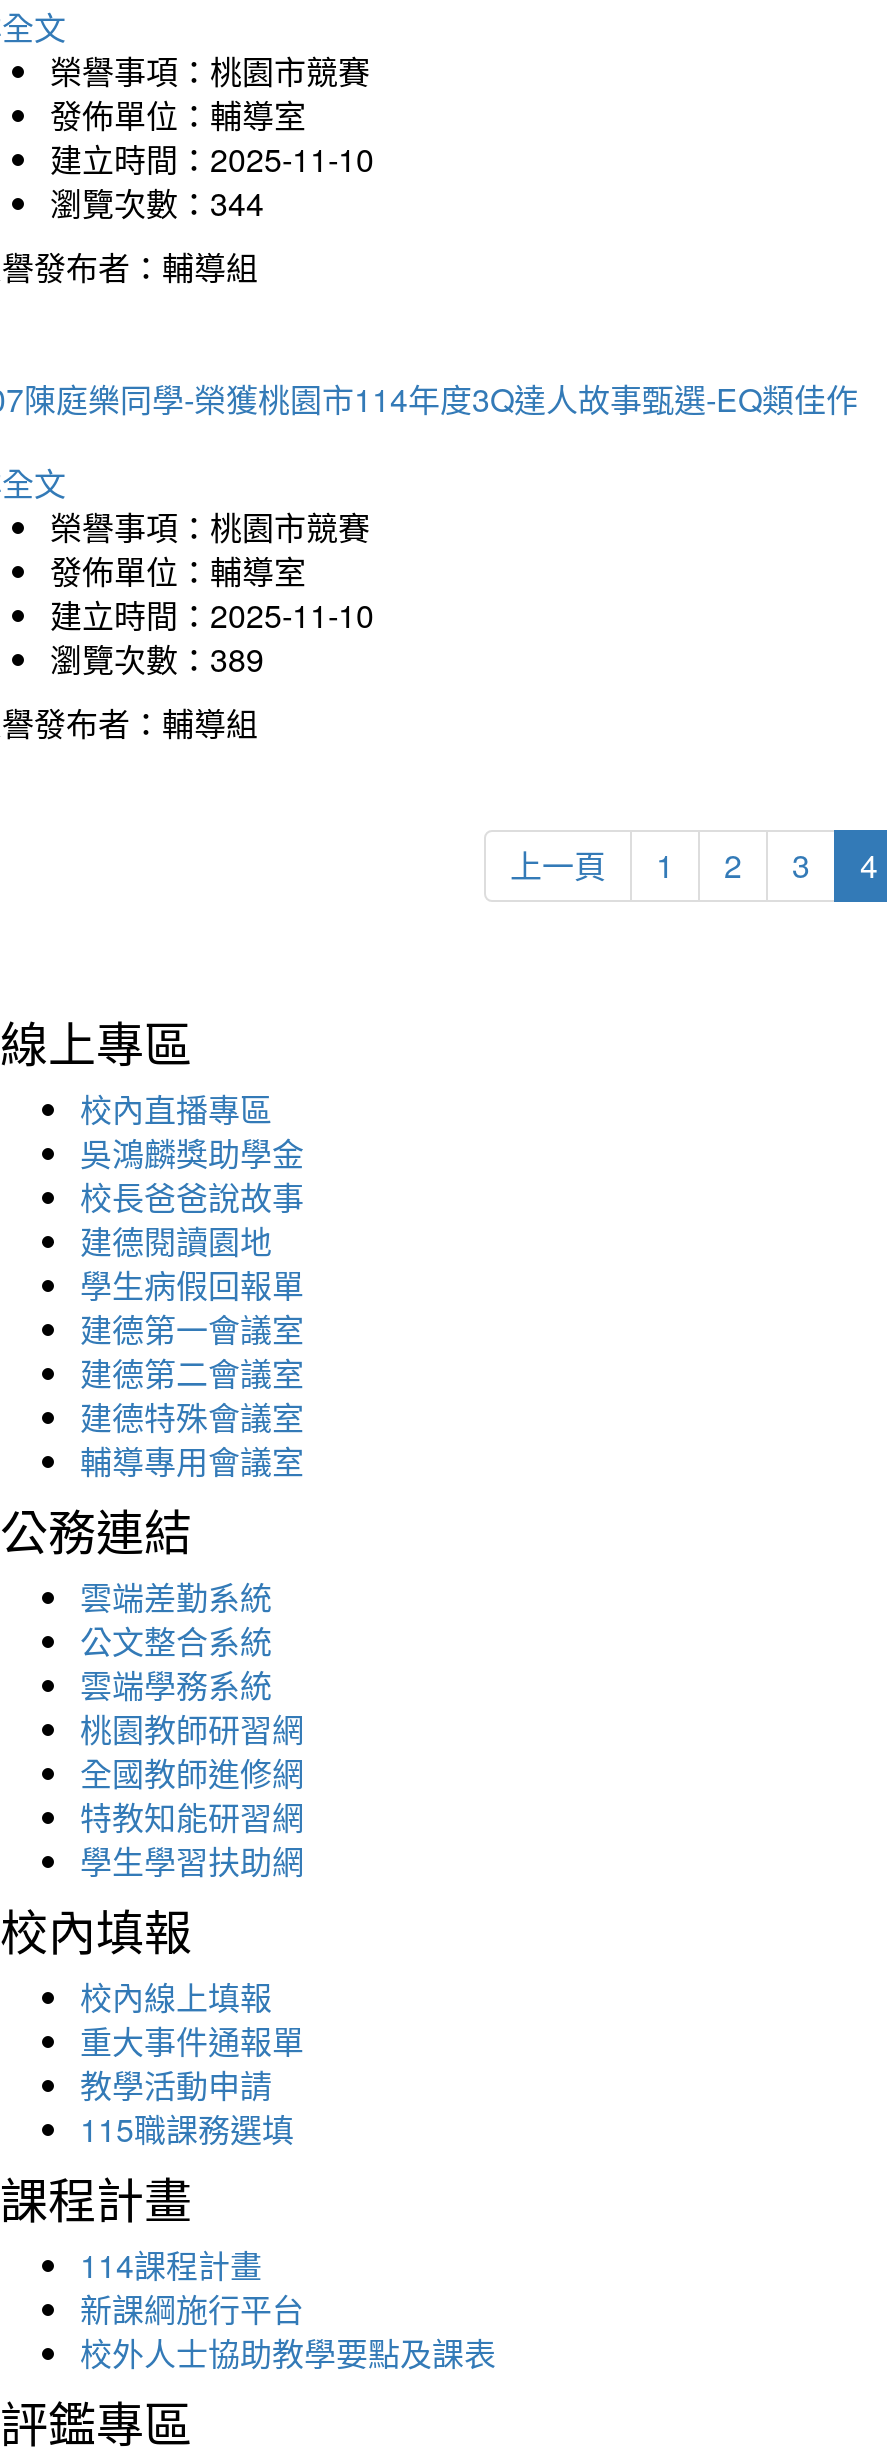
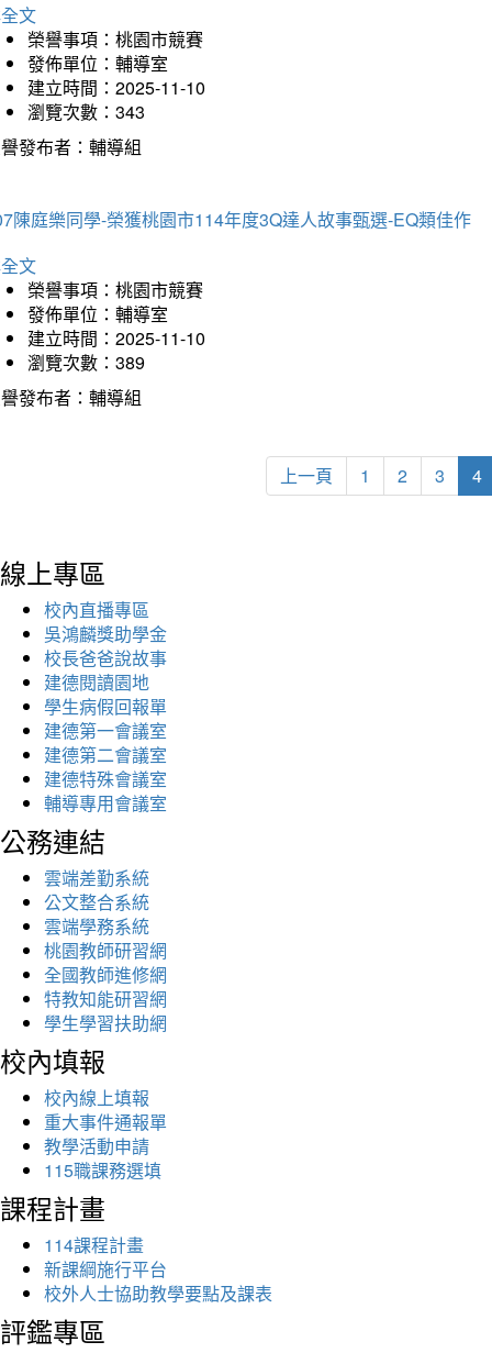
- 瀏覽次數：344
+ 瀏覽次數：343
